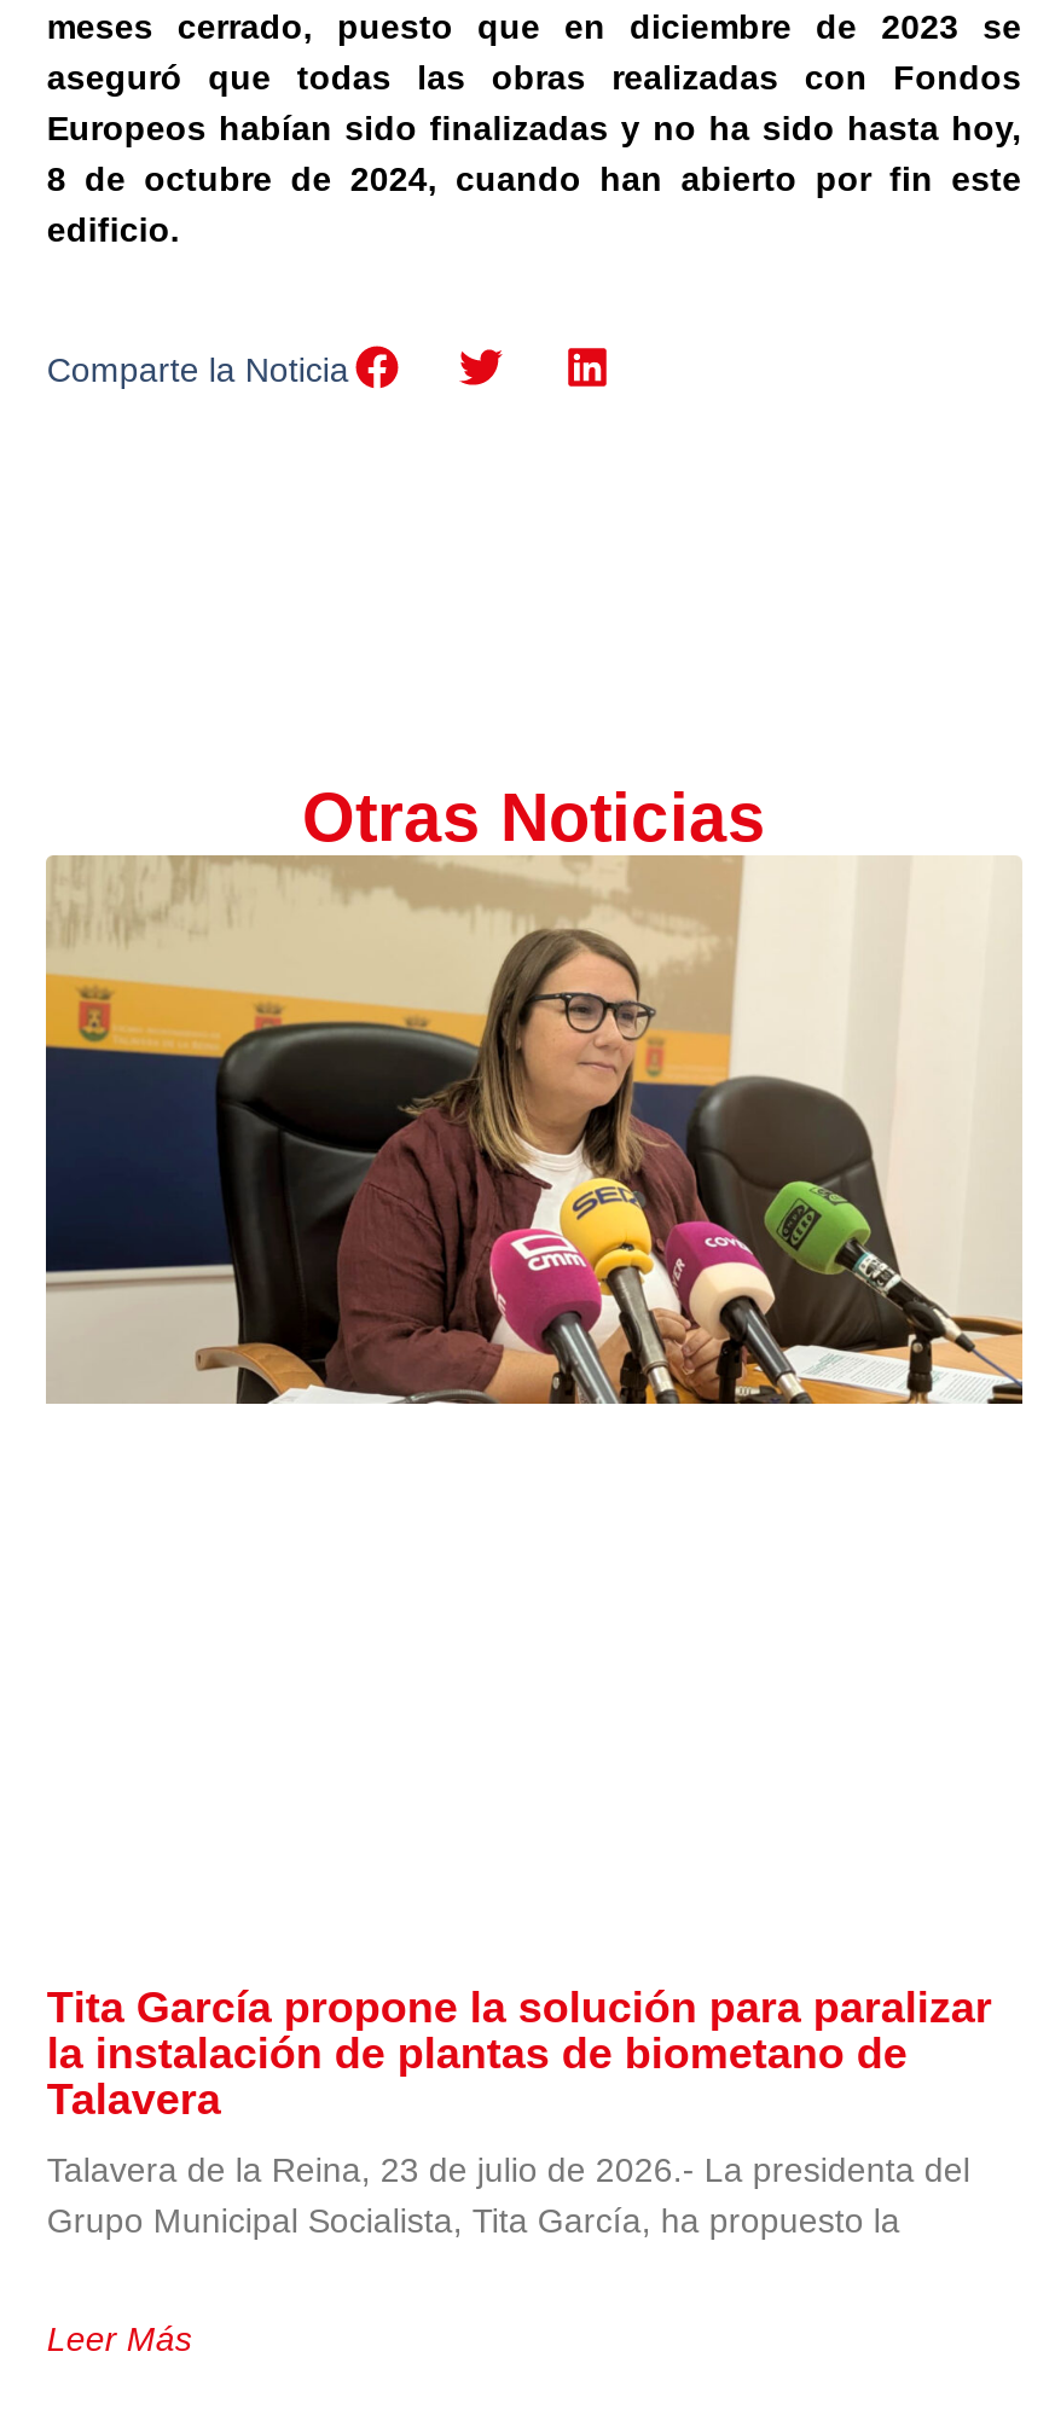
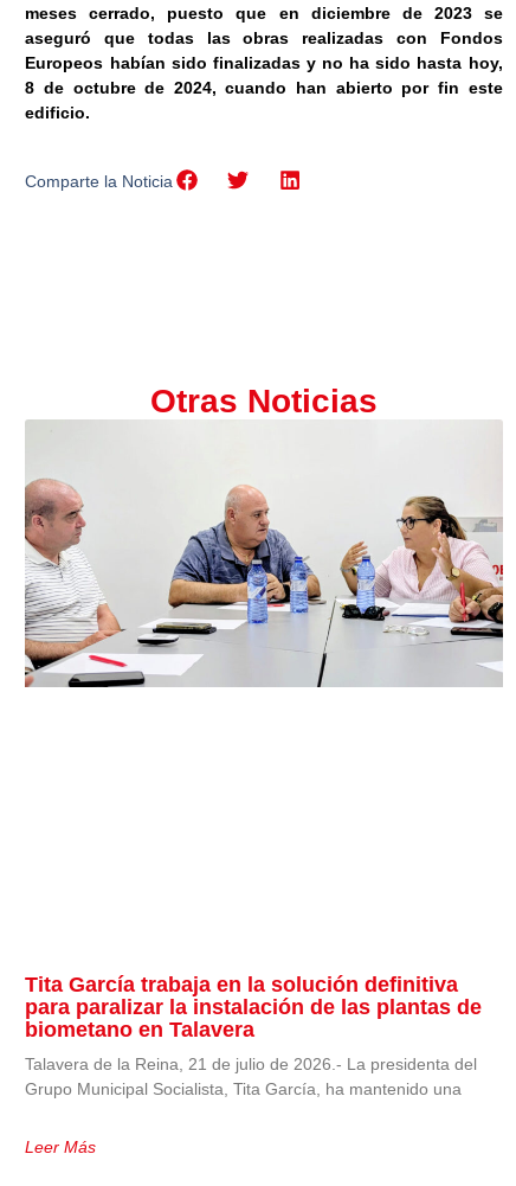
- [image]
+ [image]

- Tita García propone la solución para paralizar
- la instalación de plantas de biometano de
- Talavera
+ Tita García trabaja en la solución definitiva
+ para paralizar la instalación de las plantas de
+ biometano en Talavera

- Talavera de la Reina, 23 de julio de 2026.- La presidenta del
- Grupo Municipal Socialista, Tita García, ha propuesto la
+ Talavera de la Reina, 21 de julio de 2026.- La presidenta del
+ Grupo Municipal Socialista, Tita García, ha mantenido una
